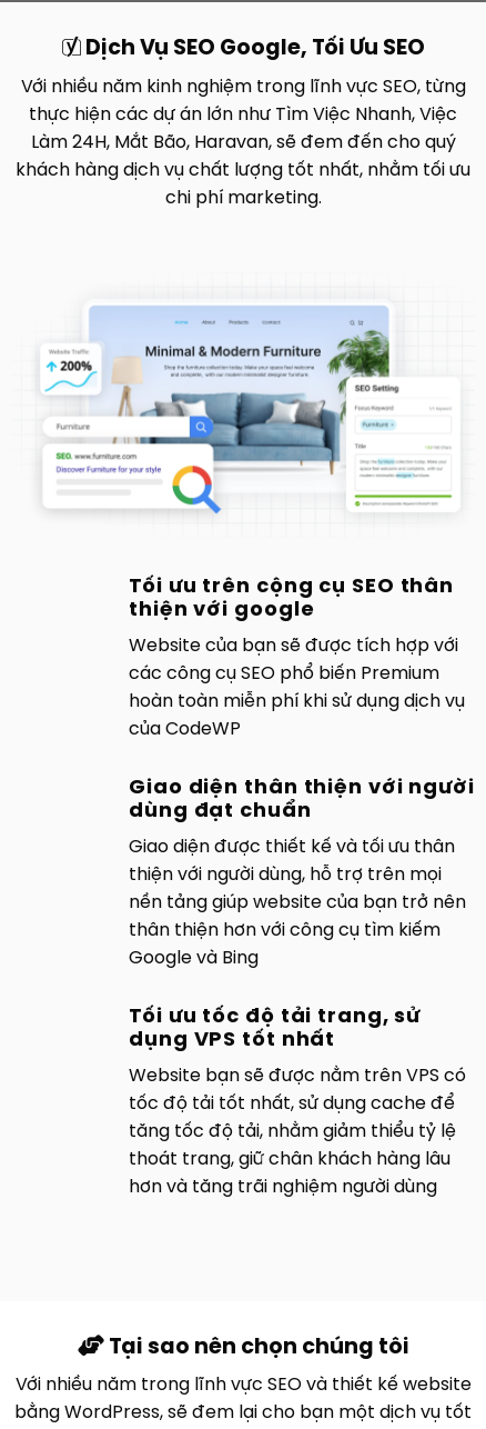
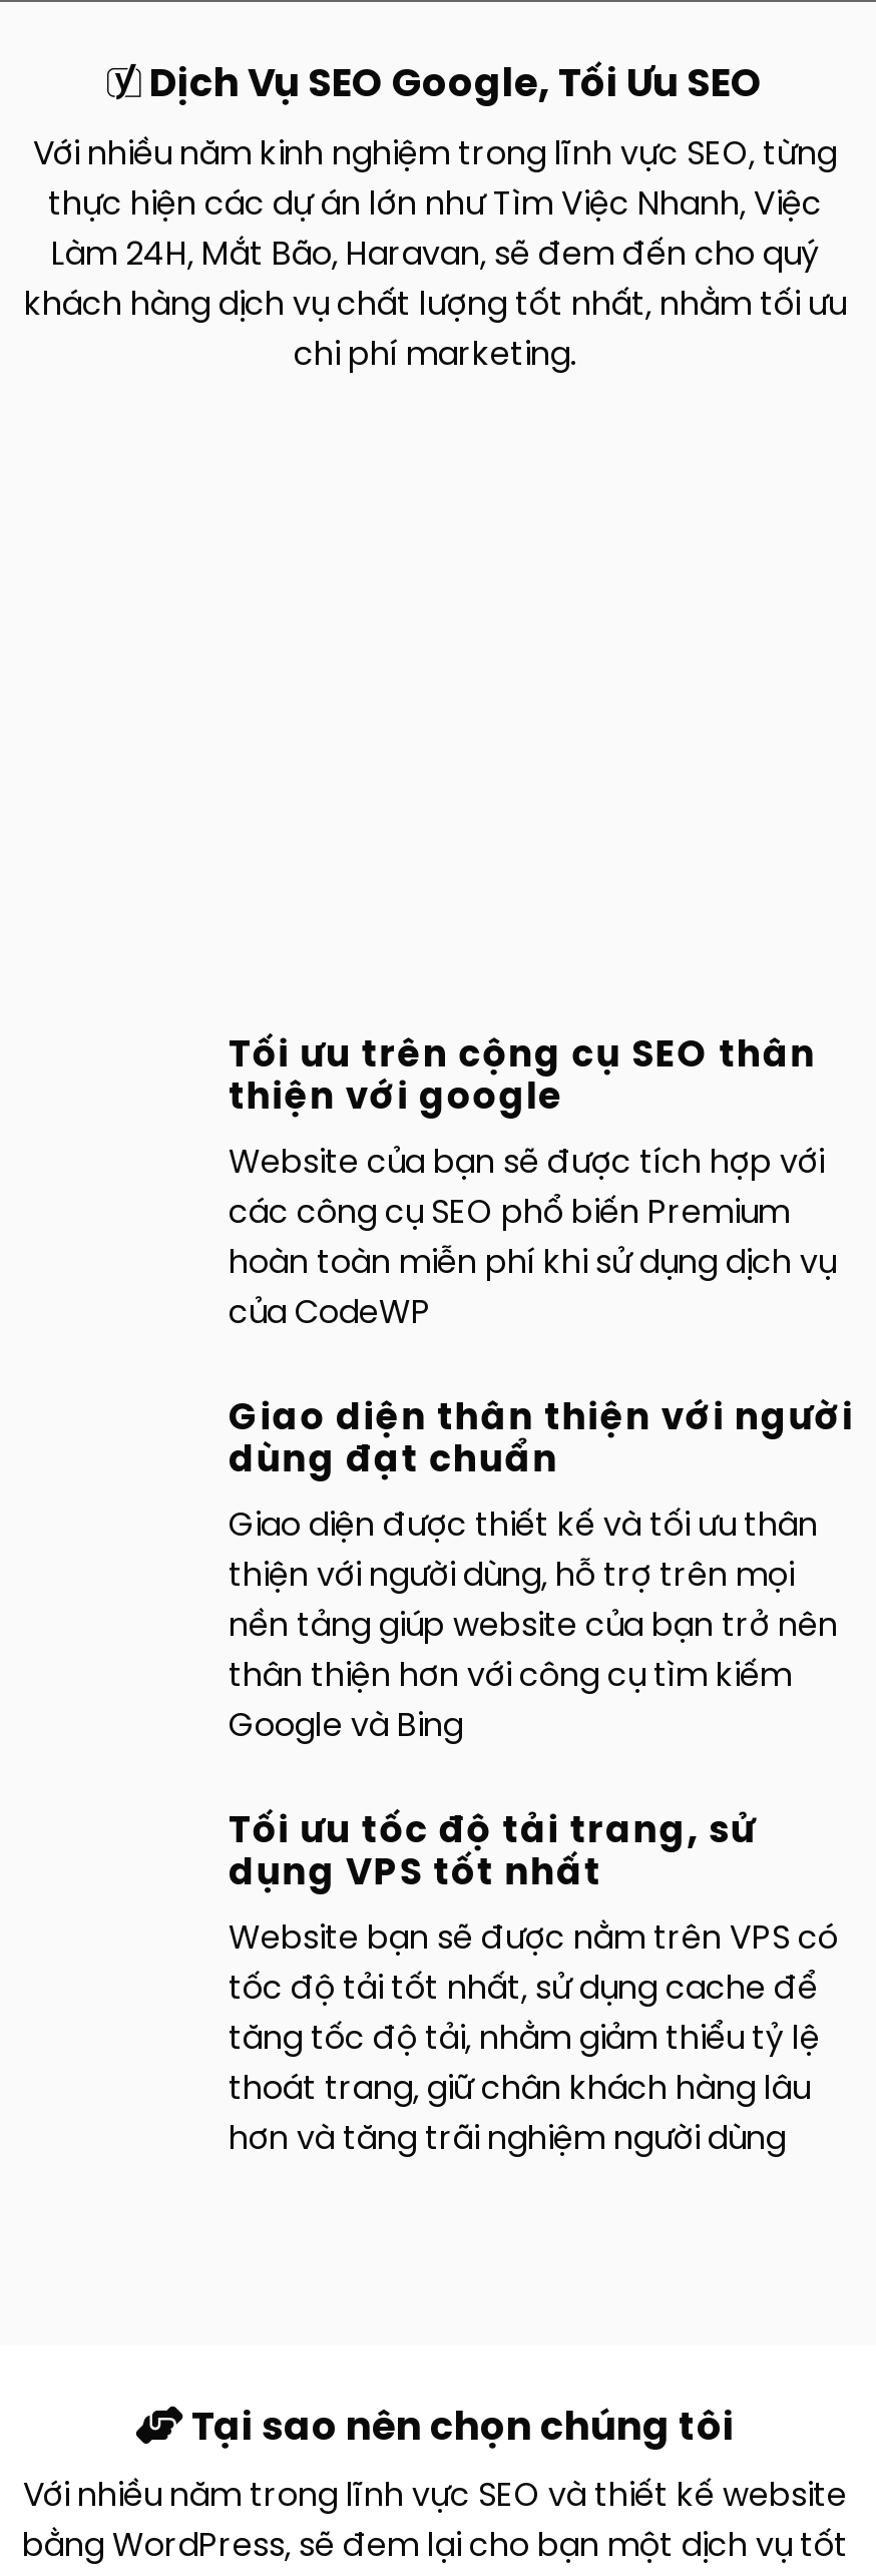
- [image]
